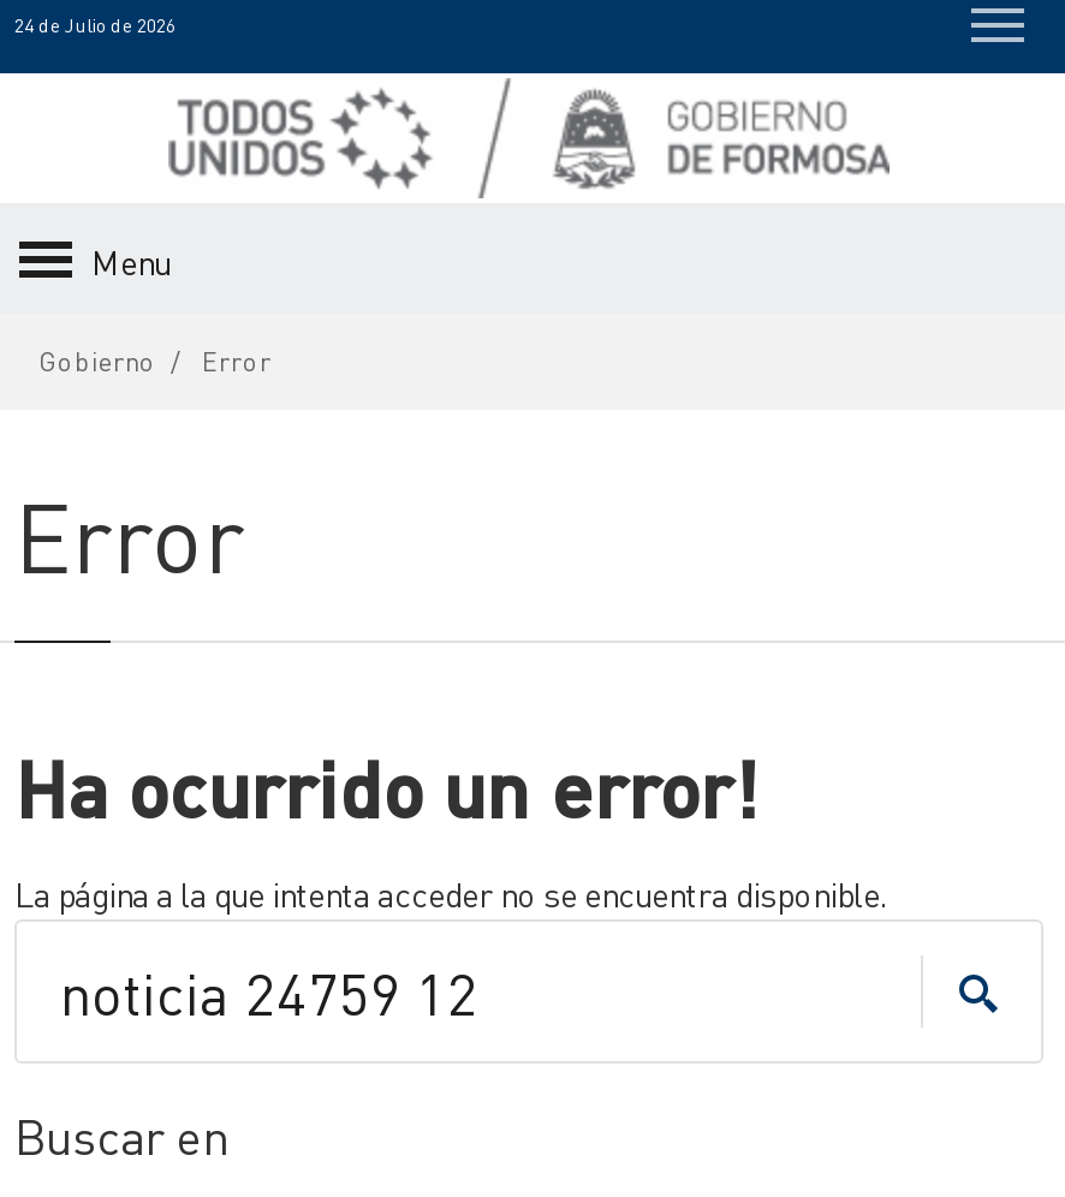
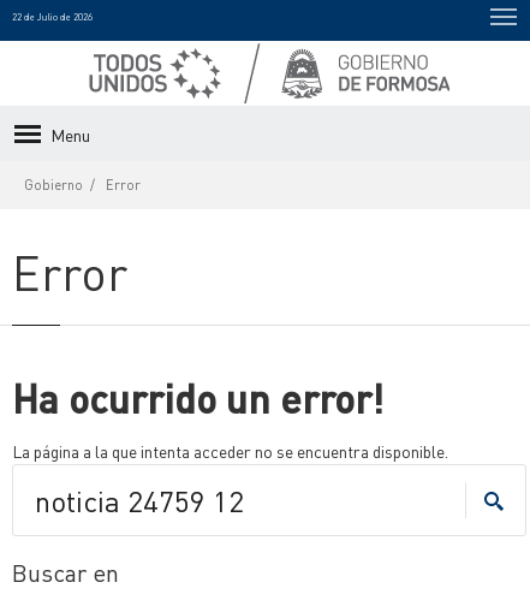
- 24 de Julio de 2026
+ 22 de Julio de 2026
